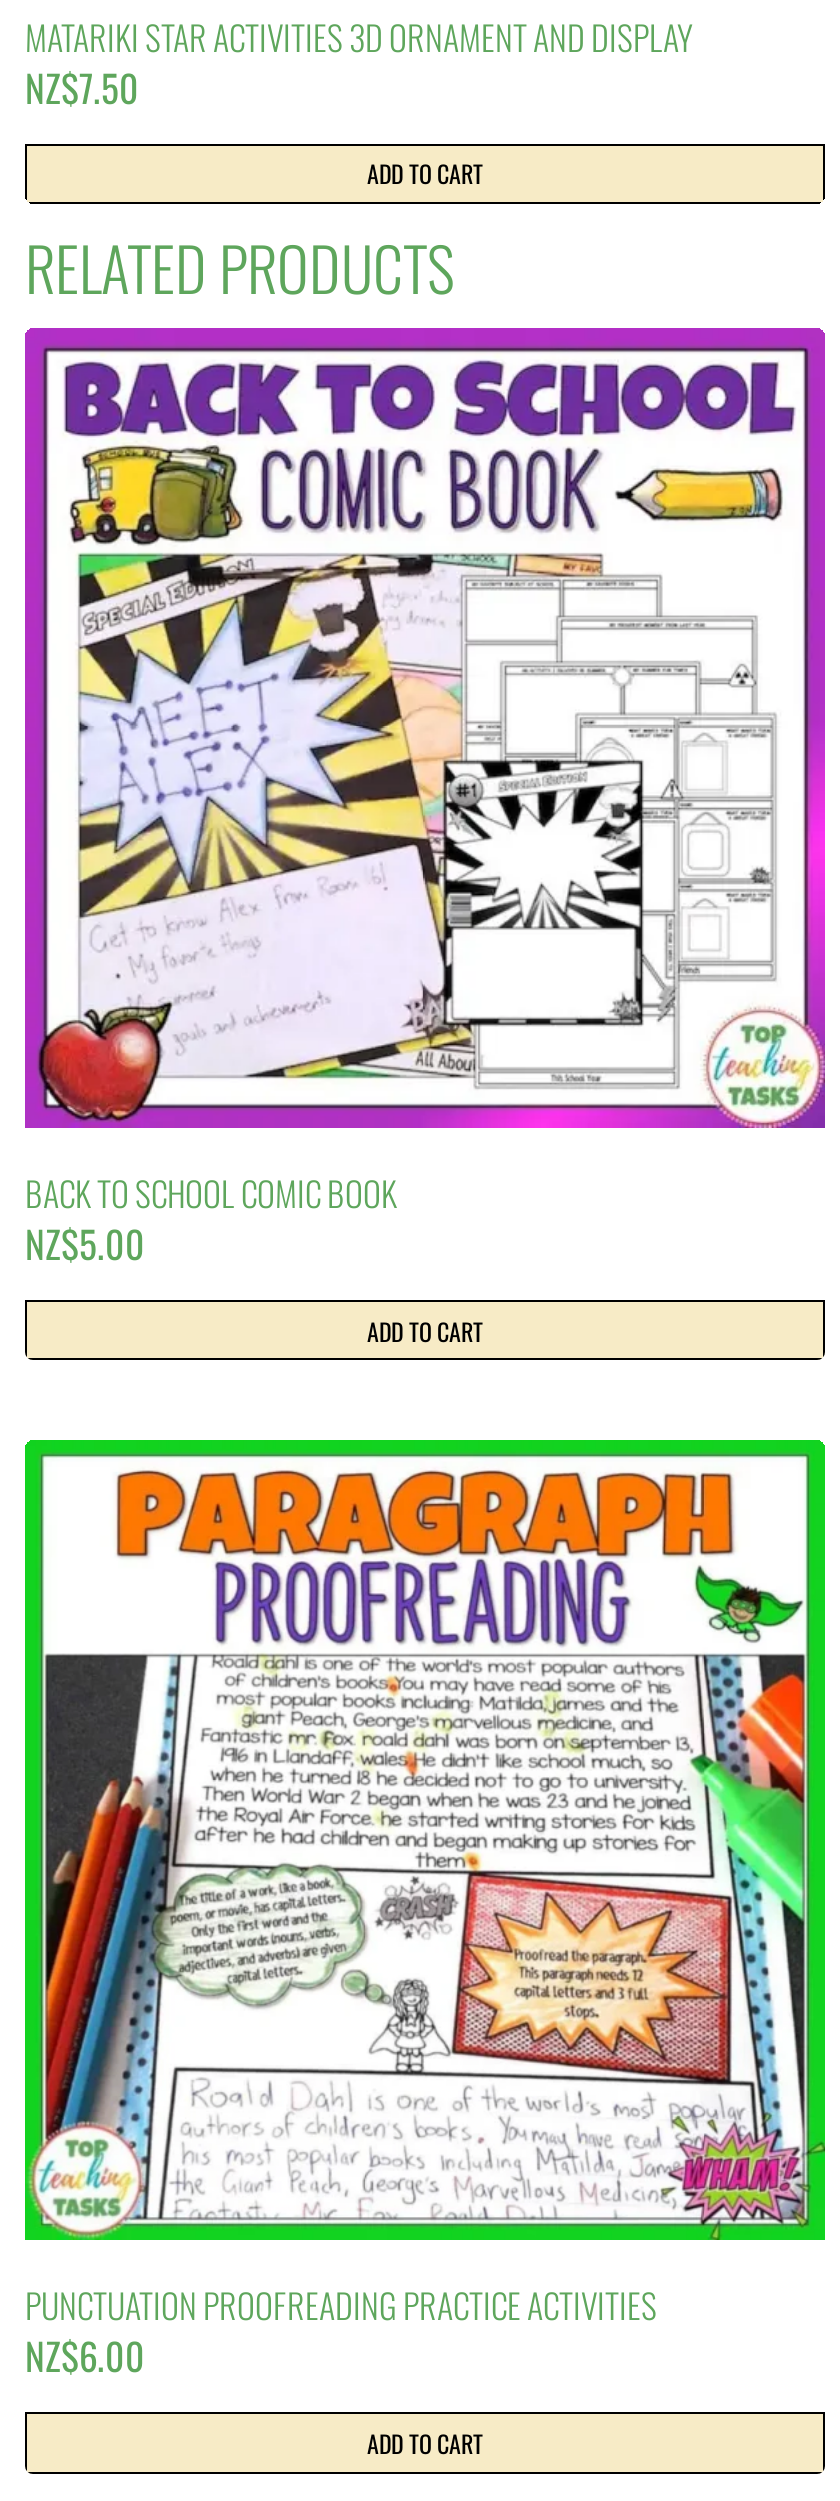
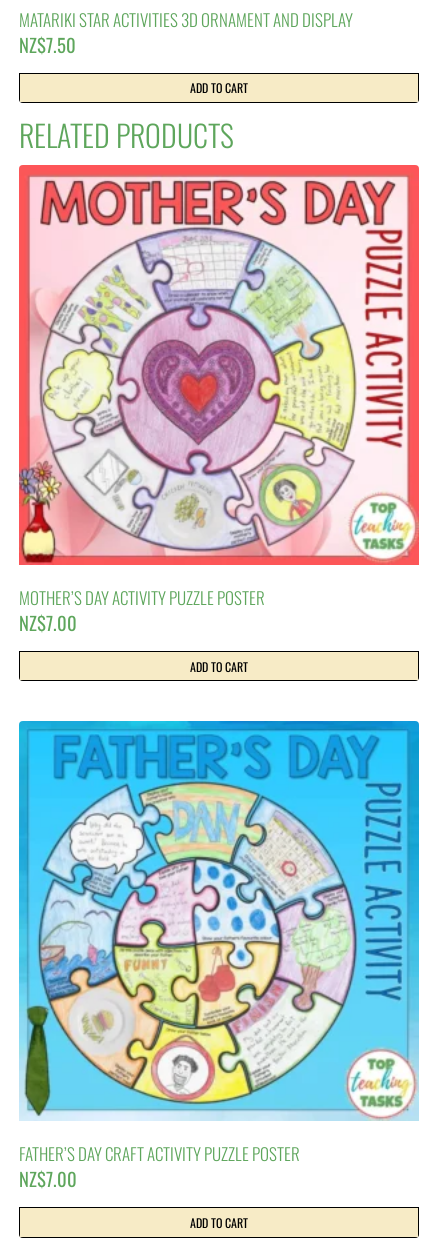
- [image]
- BACK TO SCHOOL COMIC BOOK
- NZ$5.00
+ [image]
+ MOTHER’S DAY ACTIVITY PUZZLE POSTER
+ NZ$7.00

- [image]
- PUNCTUATION PROOFREADING PRACTICE ACTIVITIES
- NZ$6.00
+ [image]
+ FATHER’S DAY CRAFT ACTIVITY PUZZLE POSTER
+ NZ$7.00
